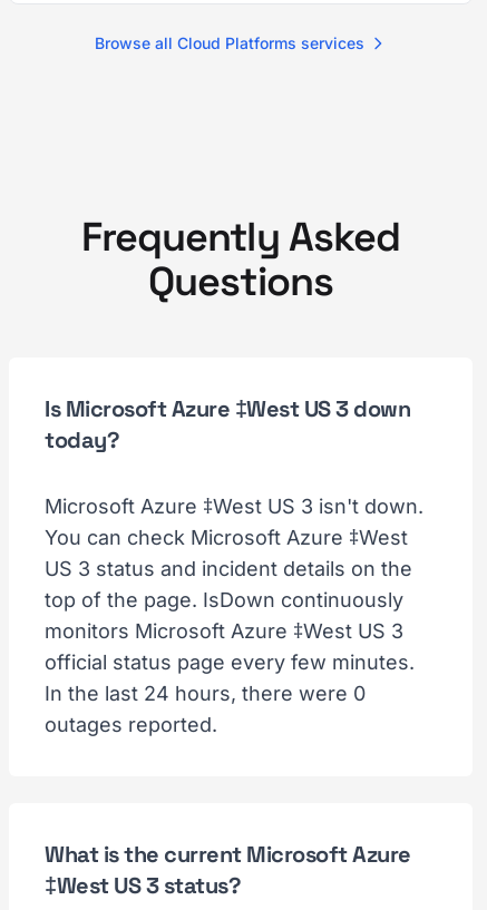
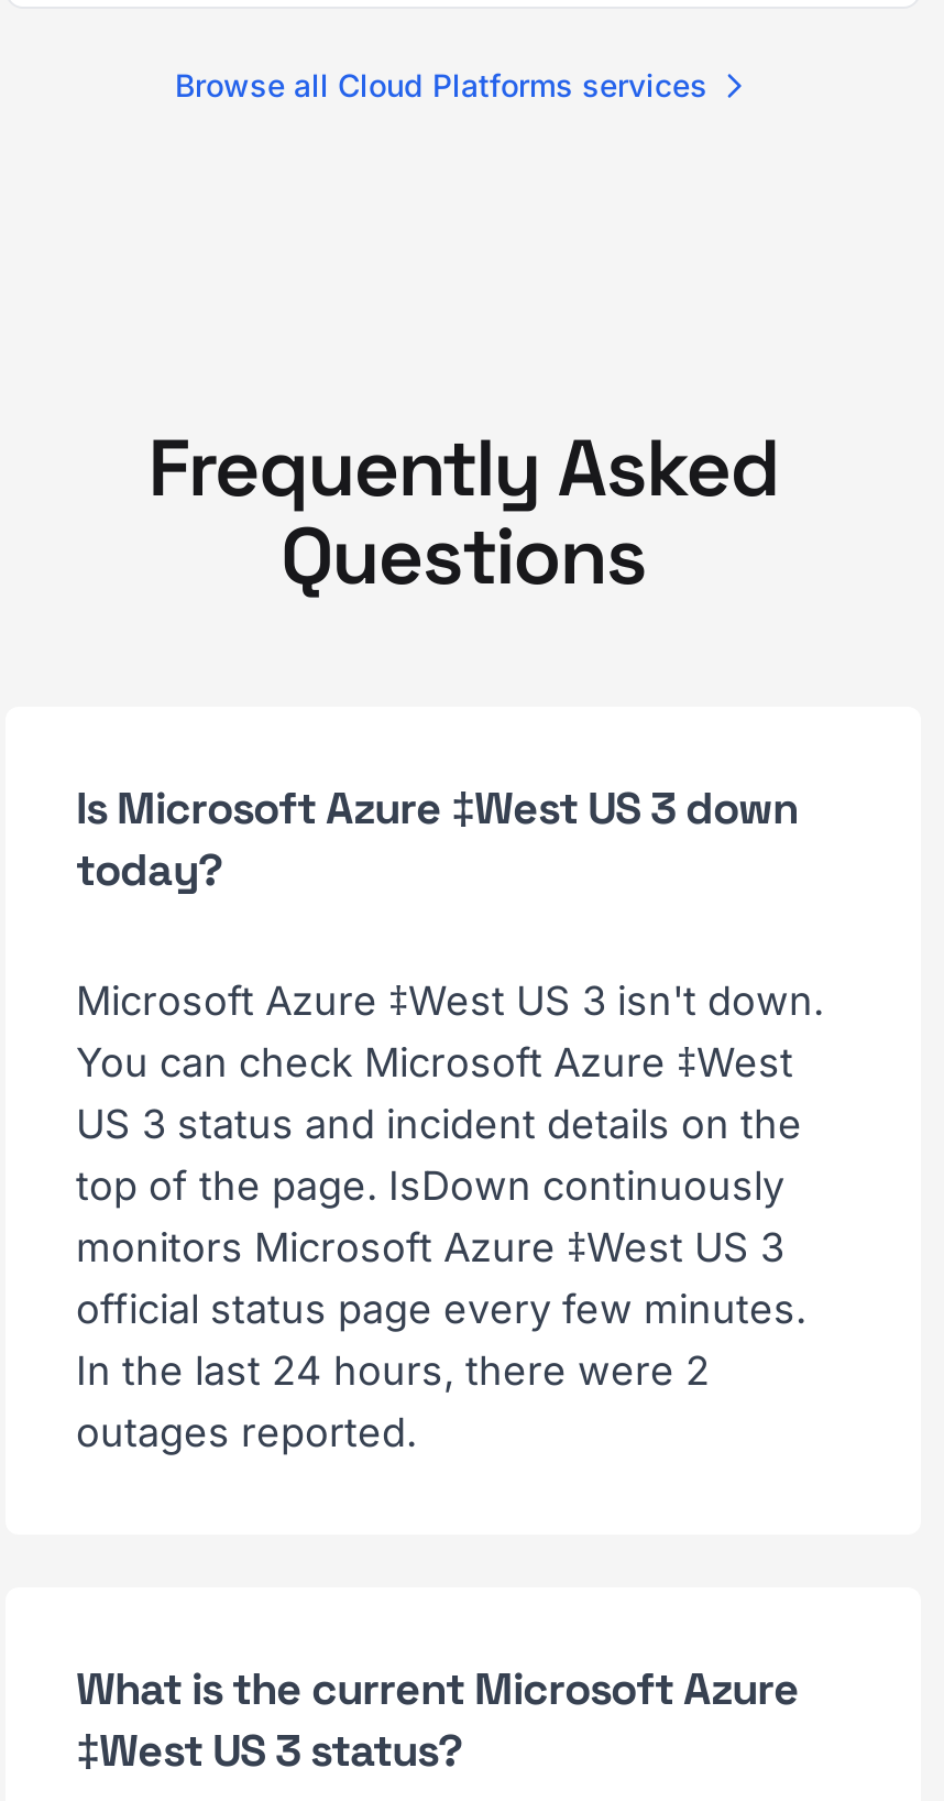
- In the last 24 hours, there were 0
+ In the last 24 hours, there were 2
